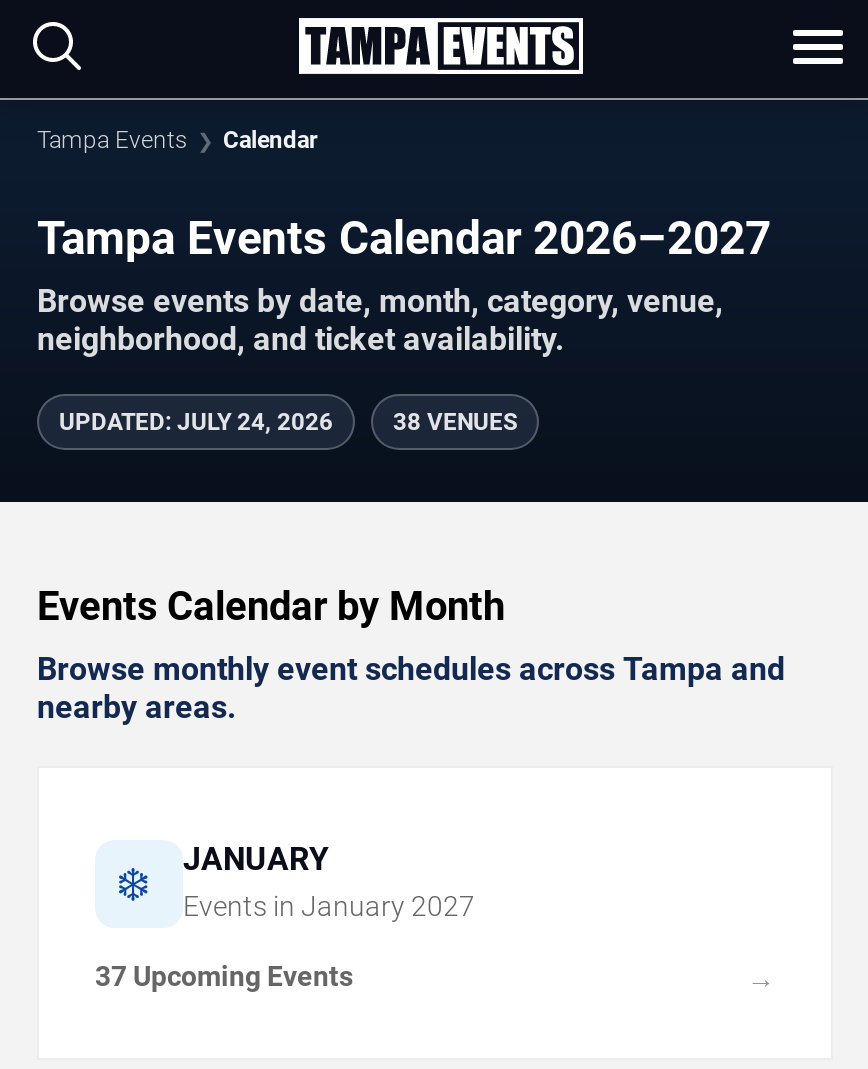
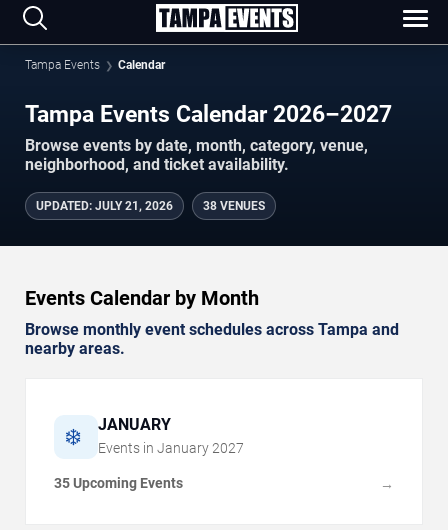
- UPDATED: JULY 24, 2026
+ UPDATED: JULY 21, 2026

- 37 Upcoming Events
+ 35 Upcoming Events
